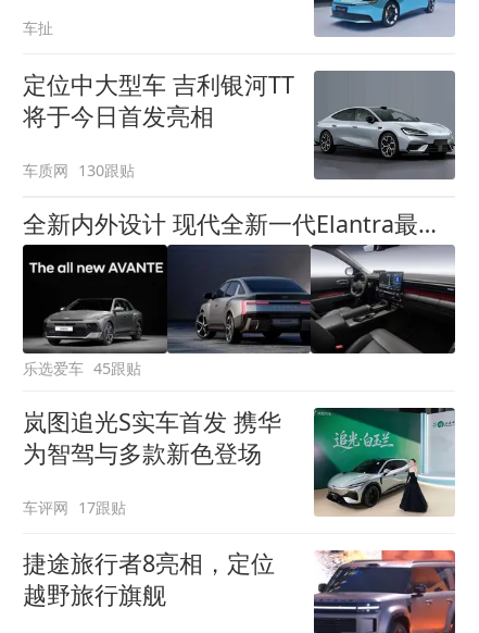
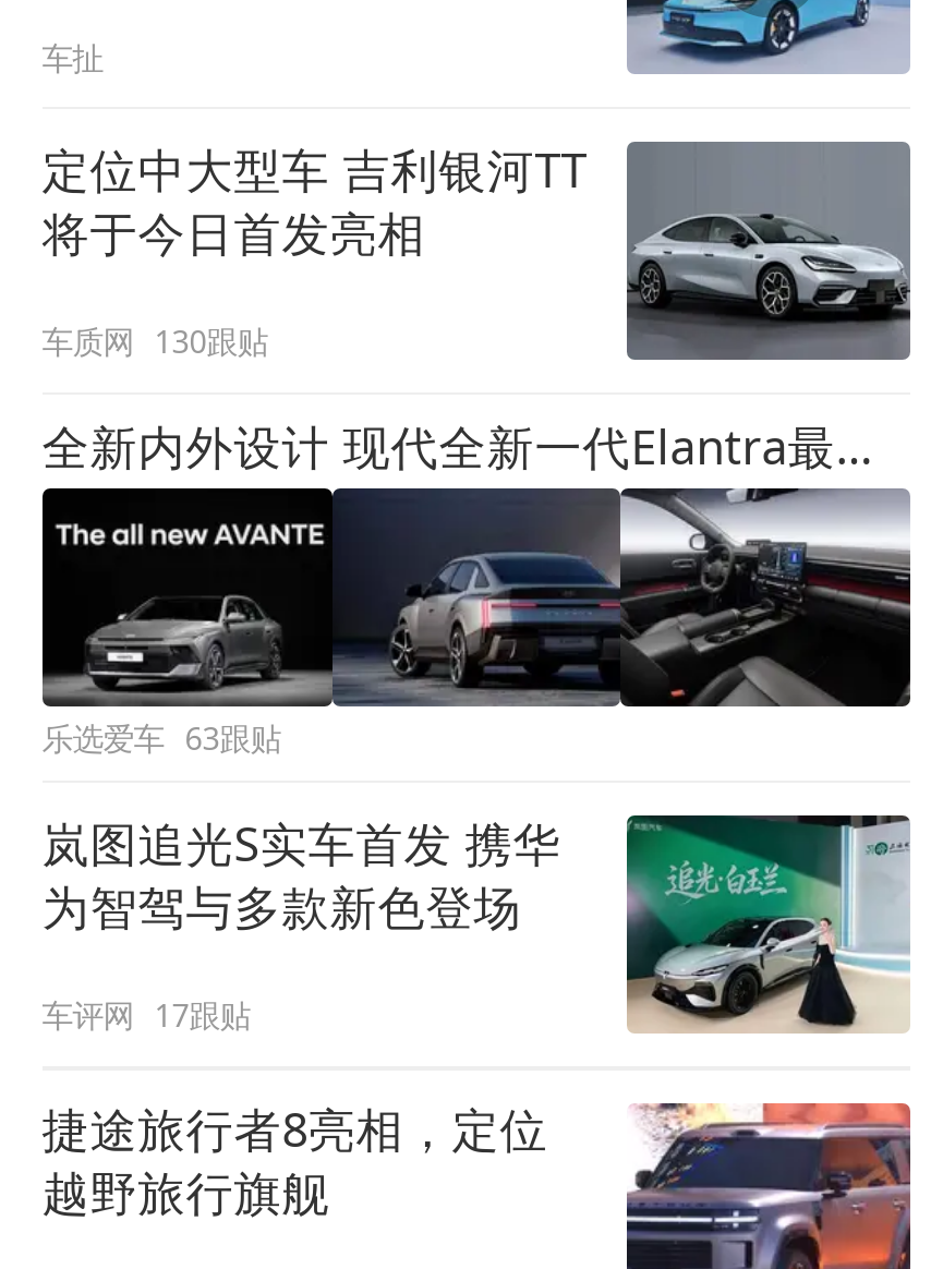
- 乐选爱车 45跟贴
+ 乐选爱车 63跟贴
